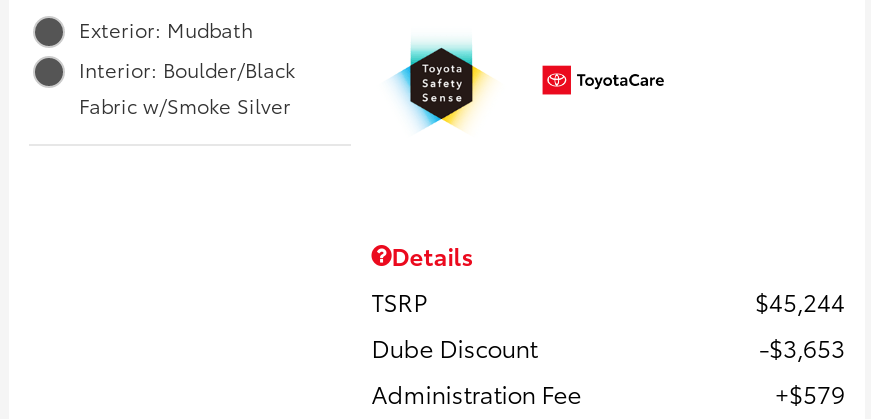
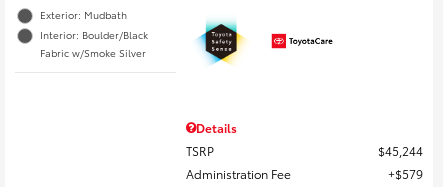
- Dube Discount
- $3,653
